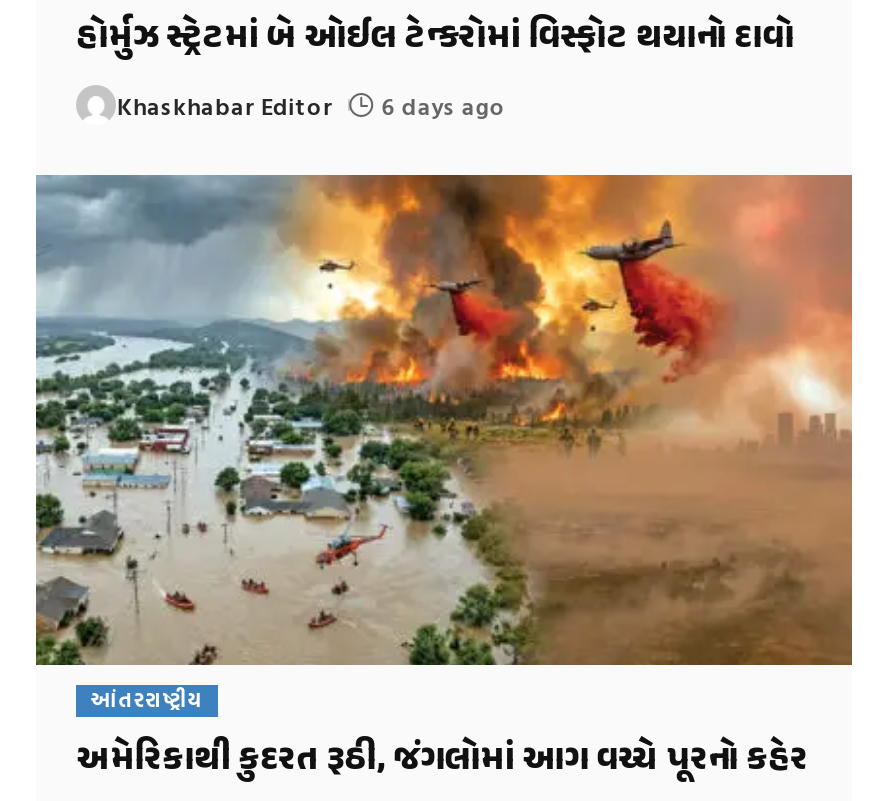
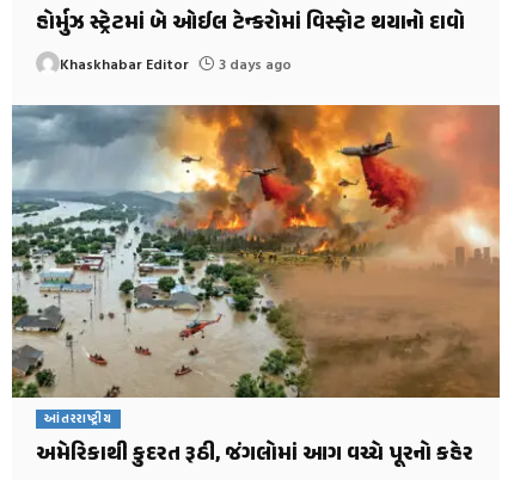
- Khaskhabar Editor 6 days ago
+ Khaskhabar Editor 3 days ago
